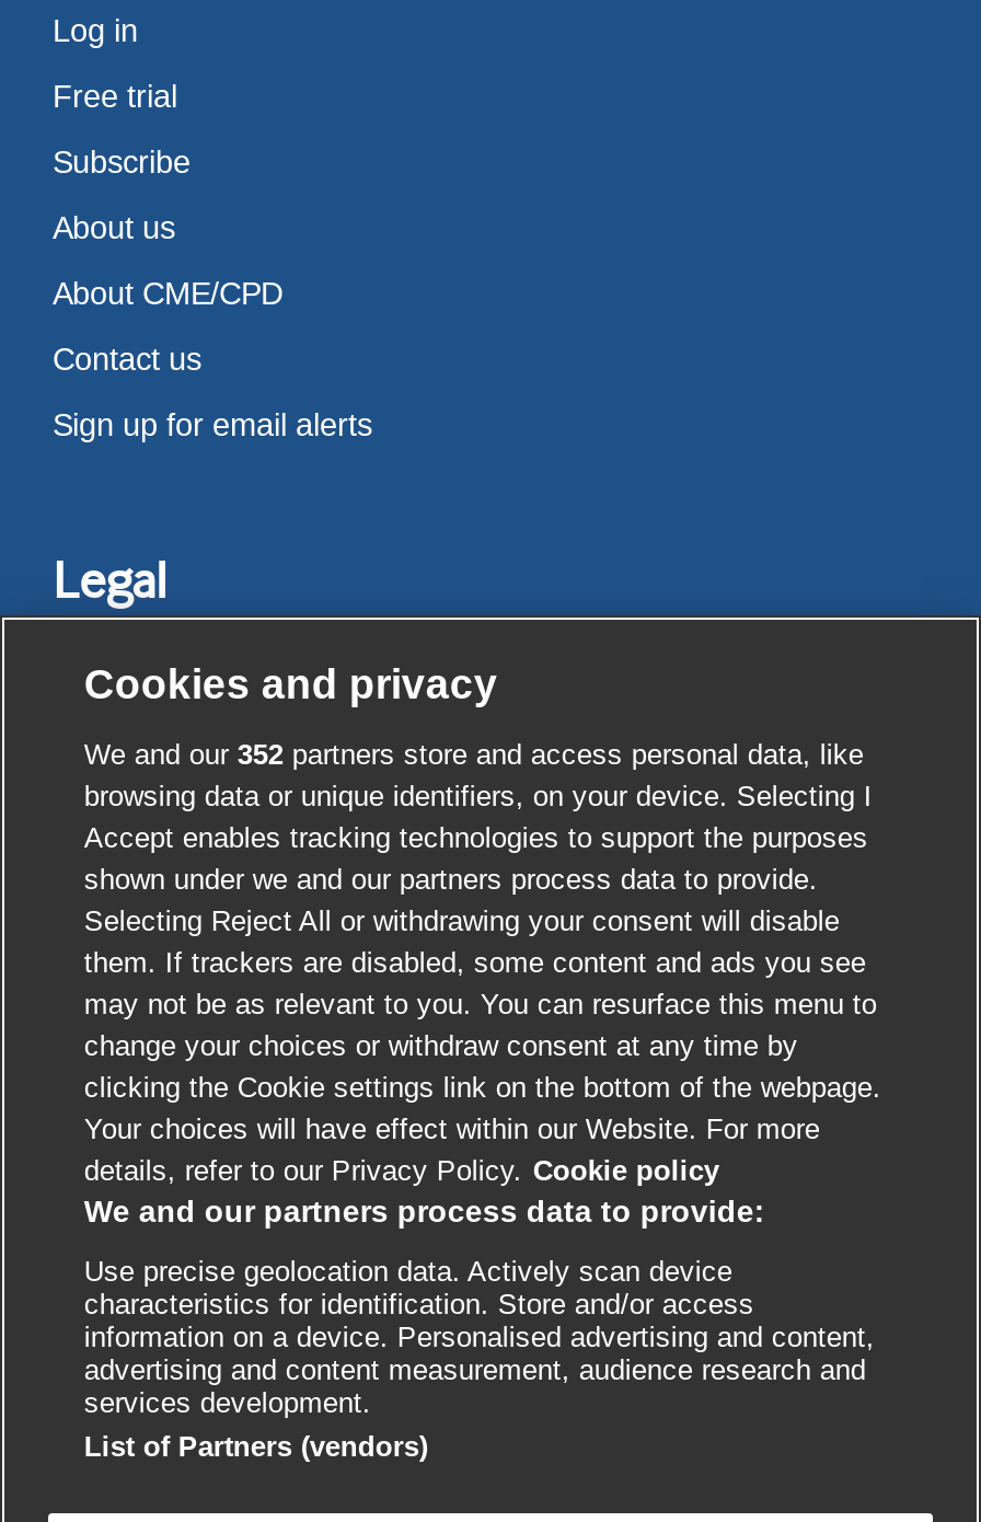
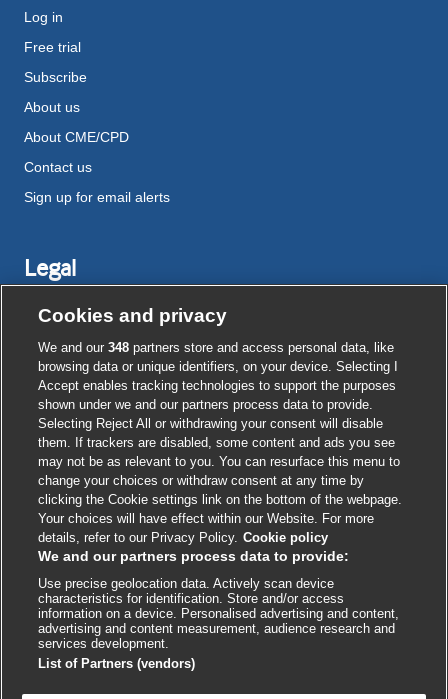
- We and our 352 partners store and access personal data, like
+ We and our 348 partners store and access personal data, like
